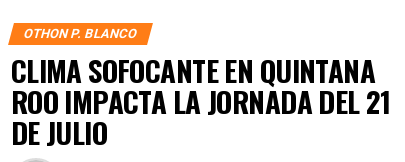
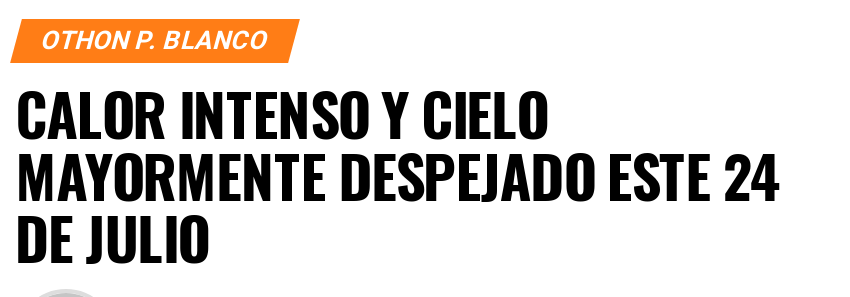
- CLIMA SOFOCANTE EN QUINTANA
- ROO IMPACTA LA JORNADA DEL 21
+ CALOR INTENSO Y CIELO
+ MAYORMENTE DESPEJADO ESTE 24
